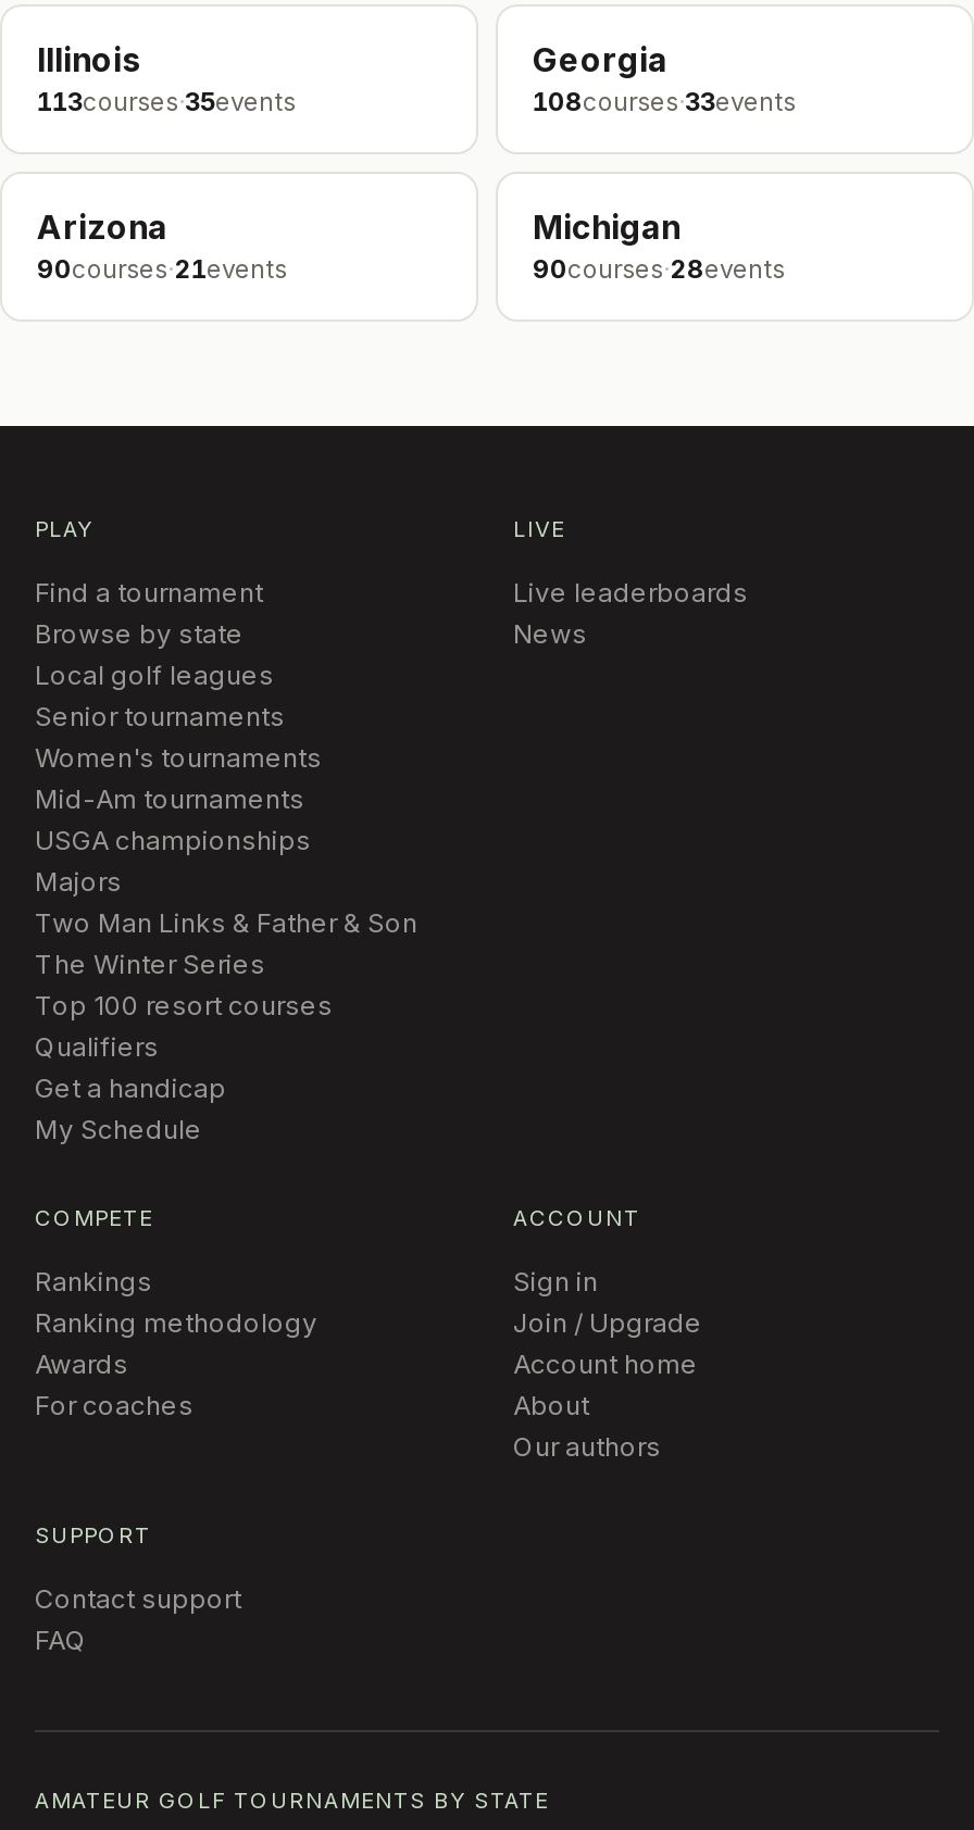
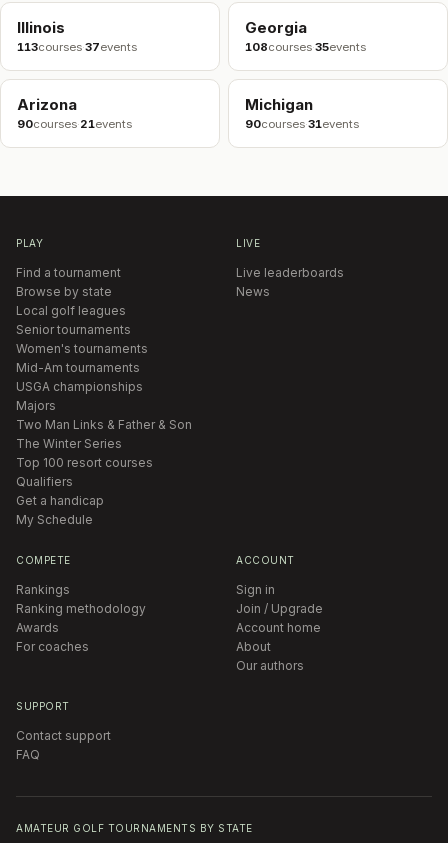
- 113courses · 35events
+ 113courses · 37events

- 108courses · 33events
+ 108courses · 35events

- 90courses · 28events
+ 90courses · 31events
